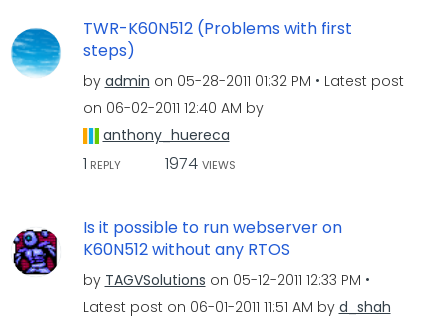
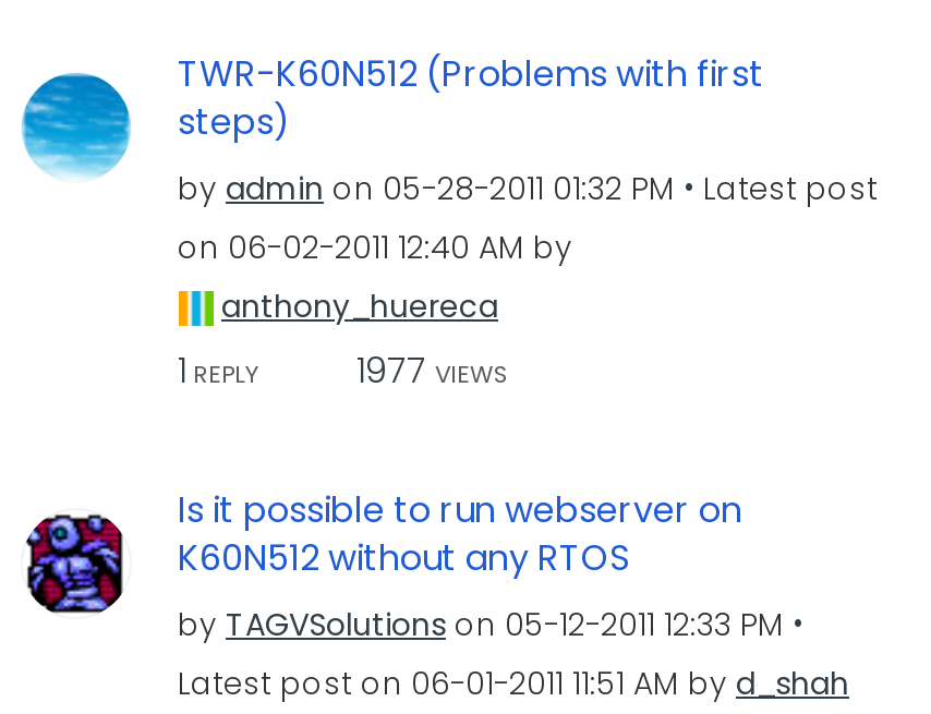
- 1 REPLY 1974 VIEWS
+ 1 REPLY 1977 VIEWS
